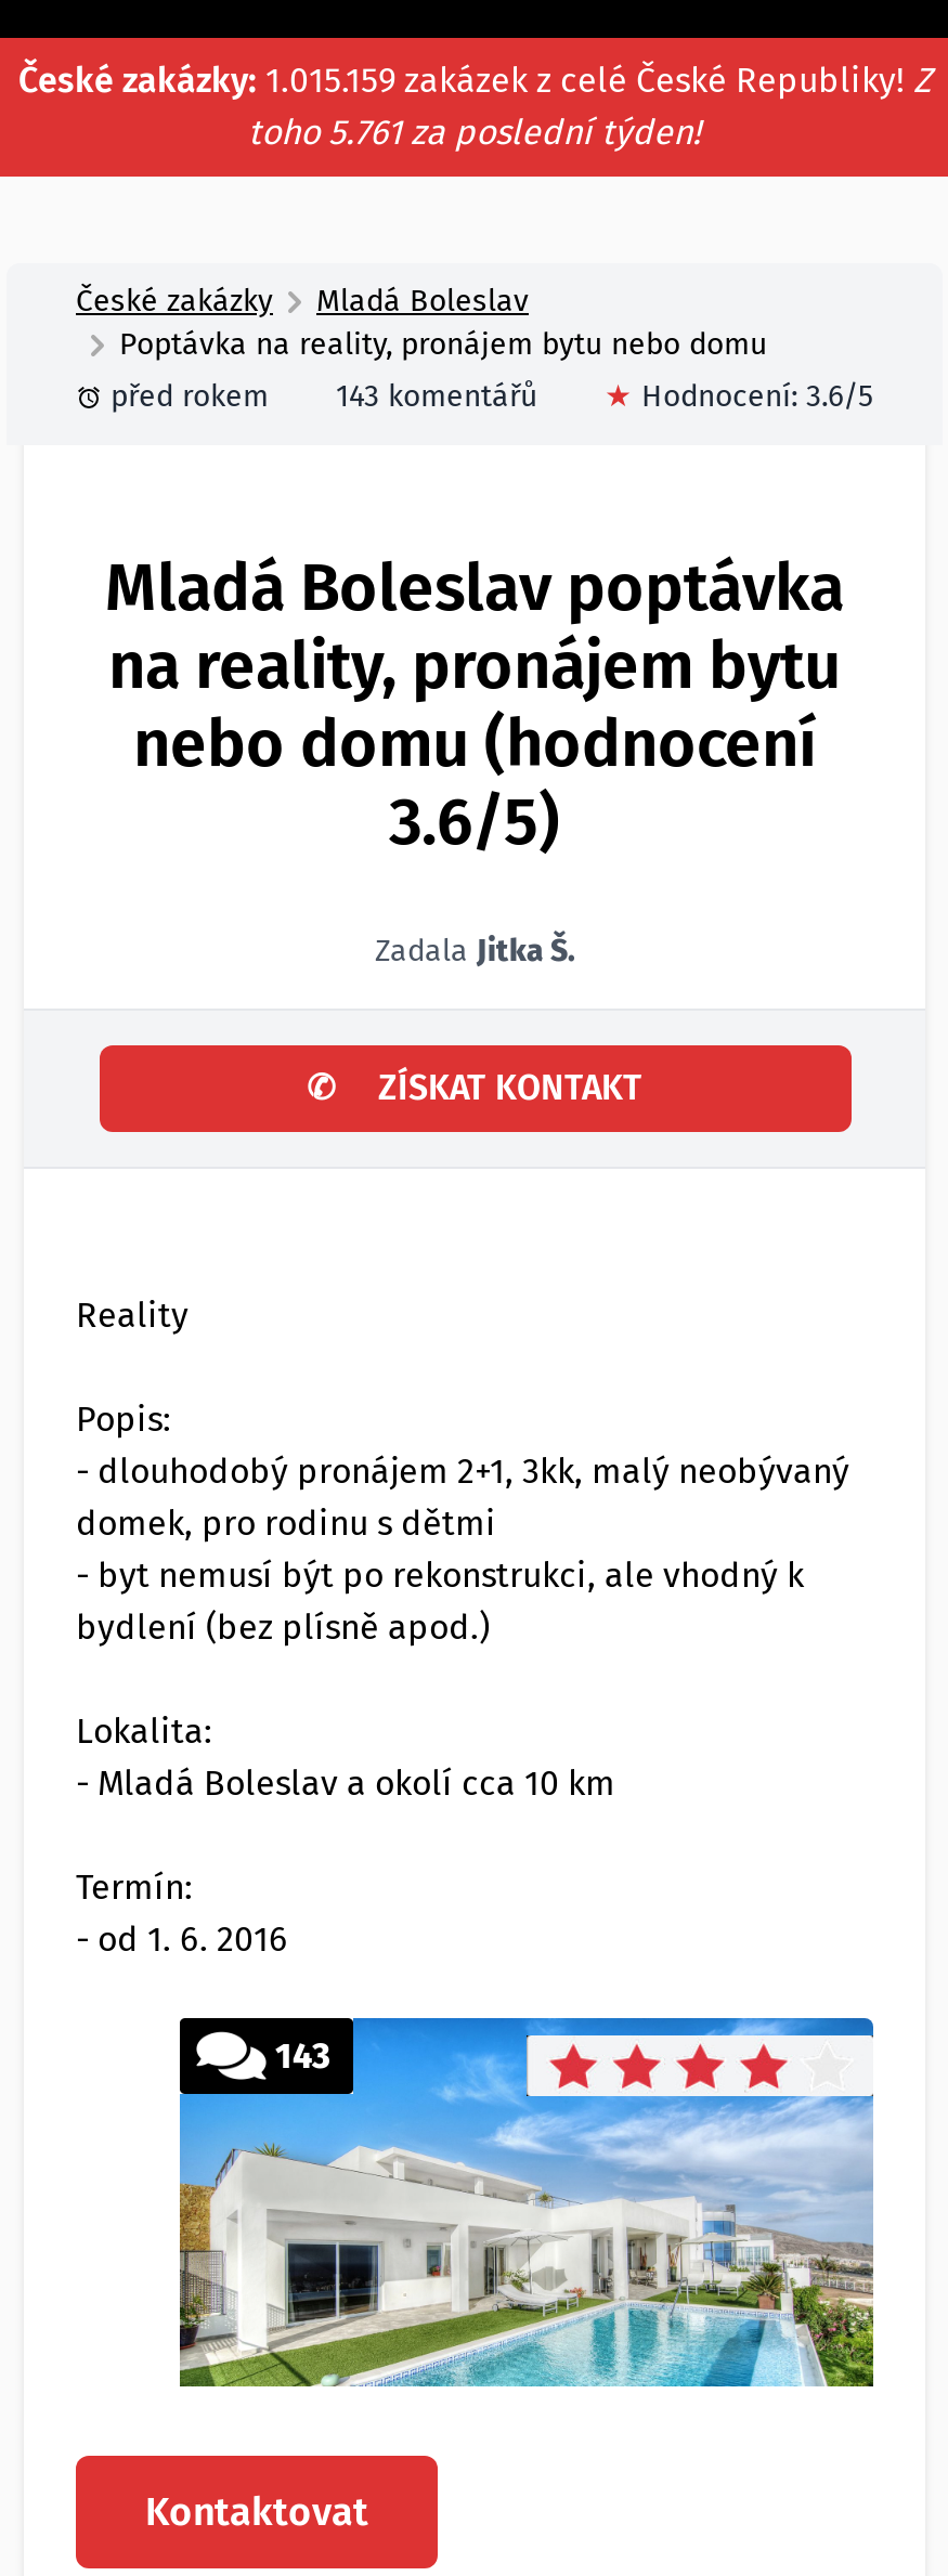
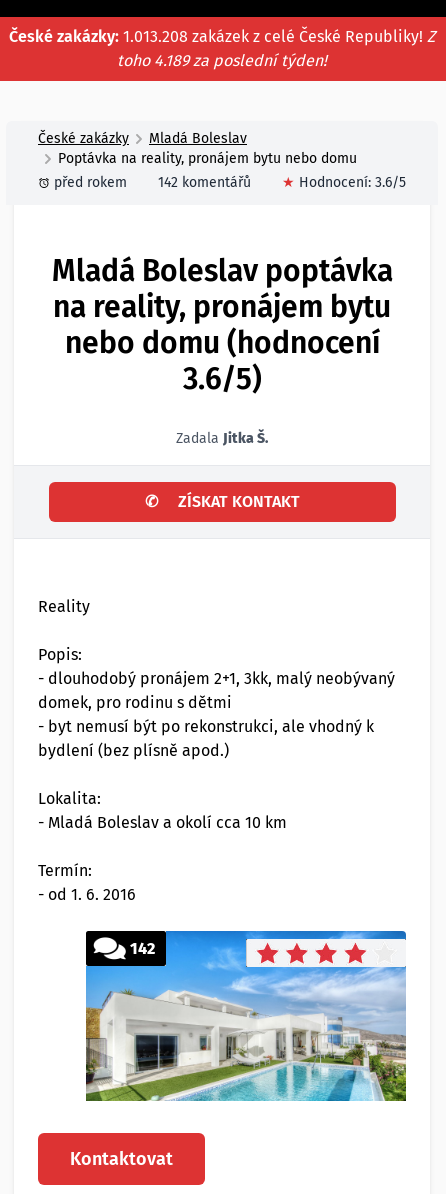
- České zakázky: 1.015.159 zakázek z celé České Republiky! Z
+ České zakázky: 1.013.208 zakázek z celé České Republiky! Z

- toho 5.761 za poslední týden!
+ toho 4.189 za poslední týden!

- 143 komentářů
+ 142 komentářů

- 143
+ 142
